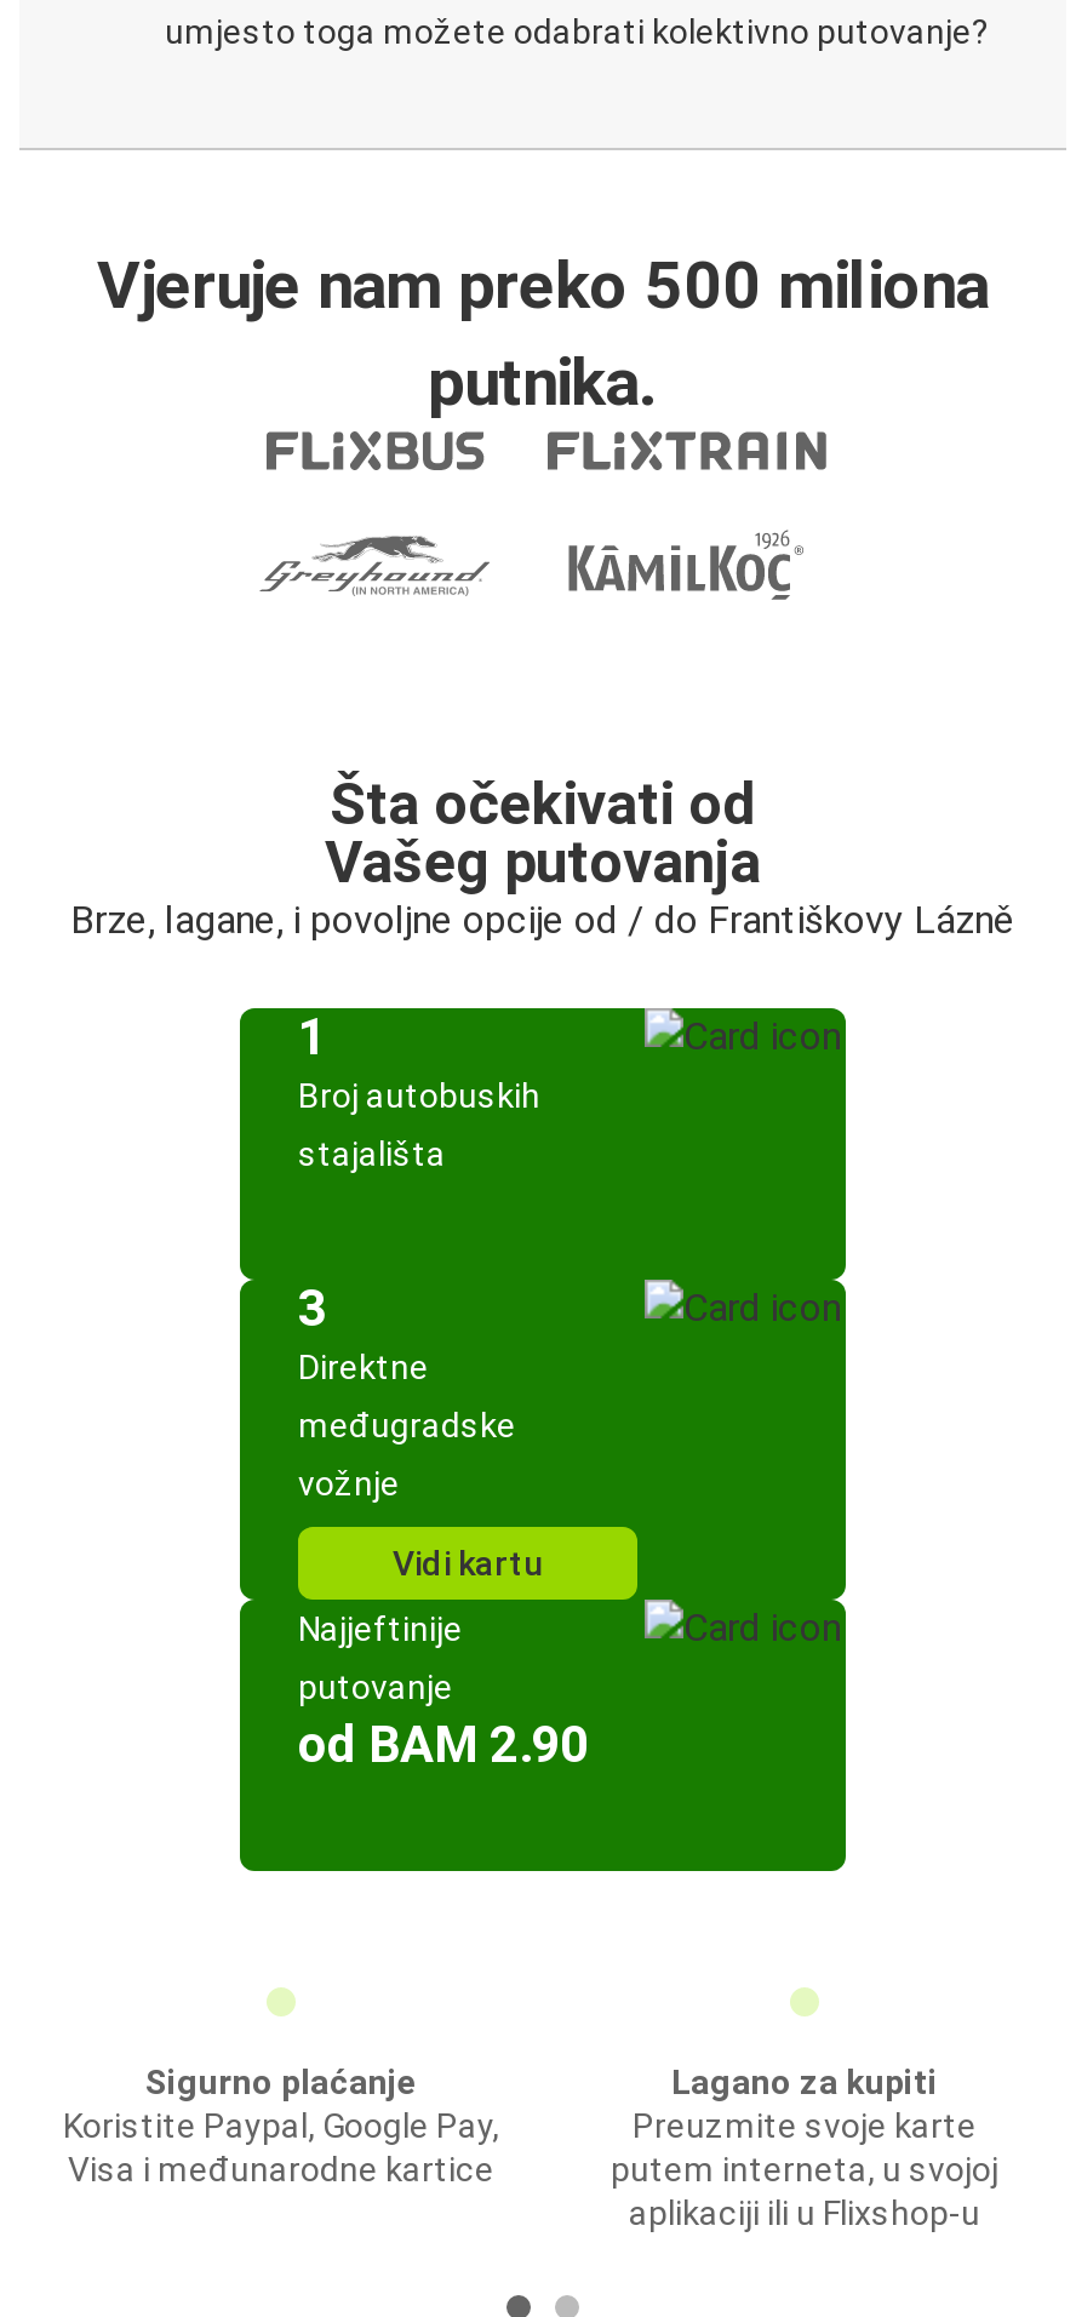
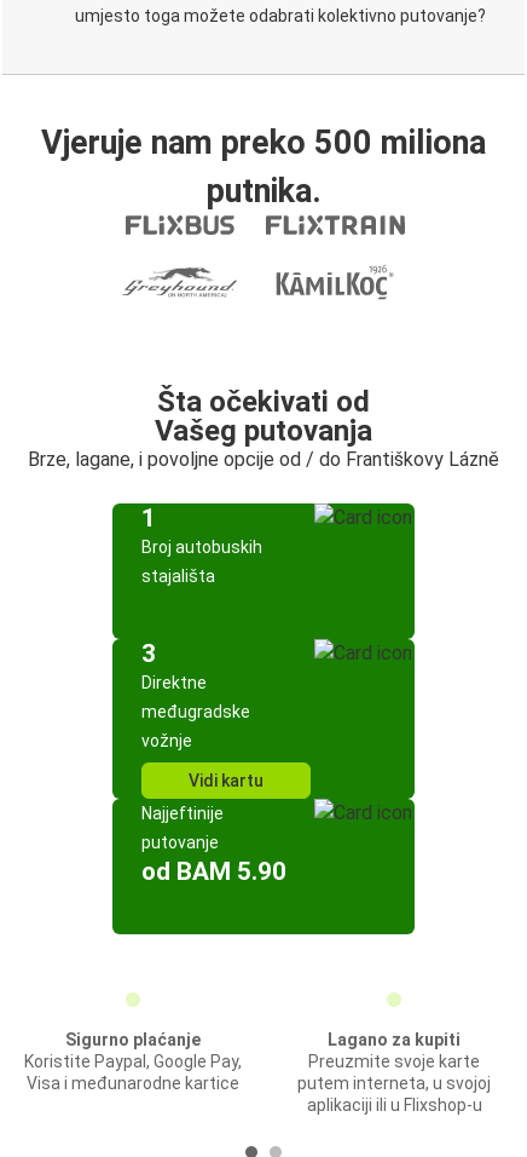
- od BAM 2.90
+ od BAM 5.90
